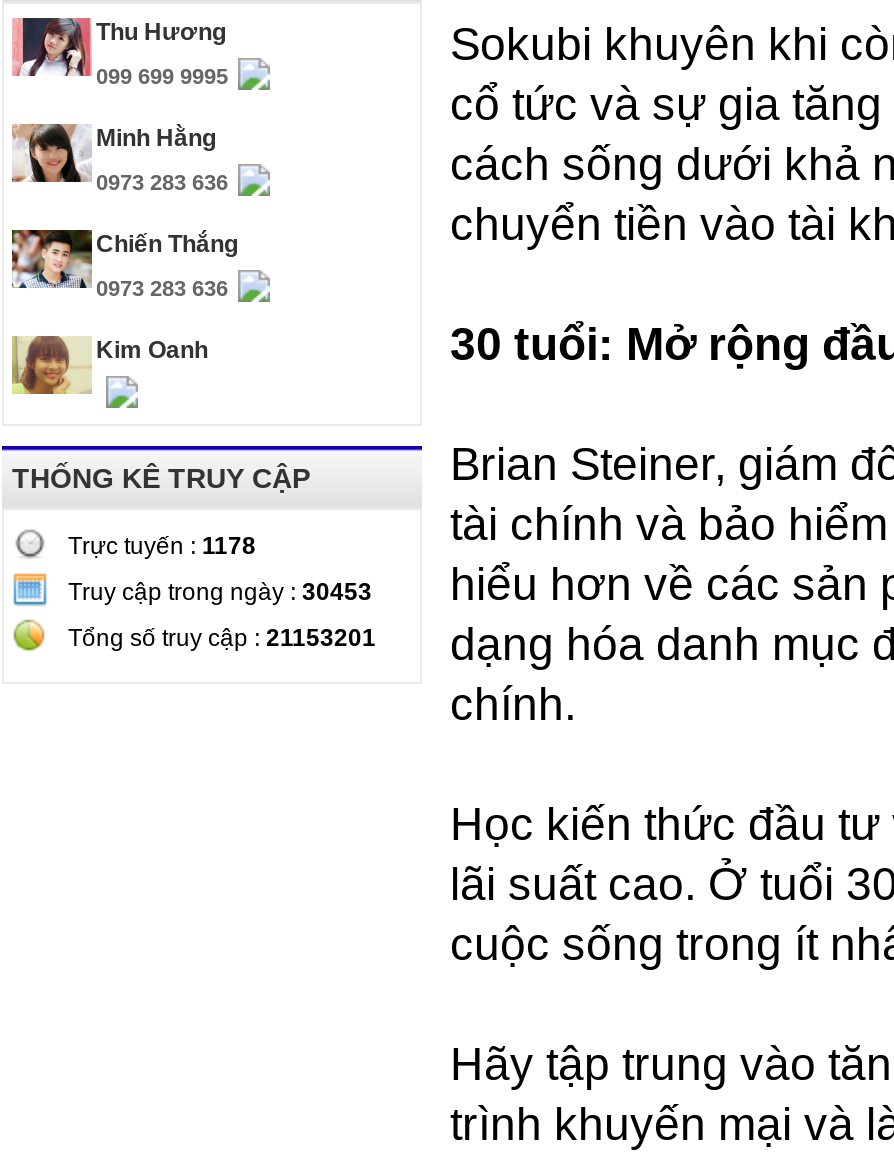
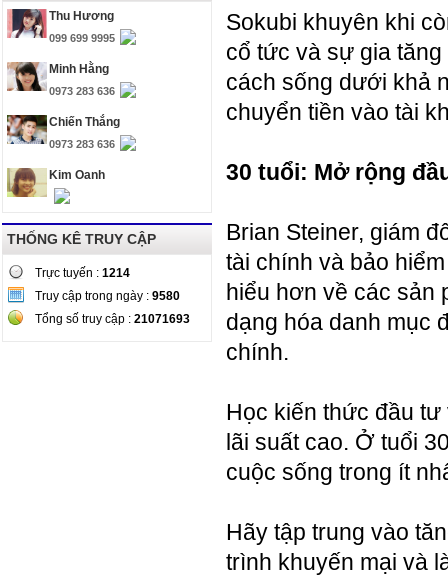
- Trực tuyến : 1178
+ Trực tuyến : 1214

- Truy cập trong ngày : 30453
+ Truy cập trong ngày : 9580

- Tổng số truy cập : 21153201
+ Tổng số truy cập : 21071693
